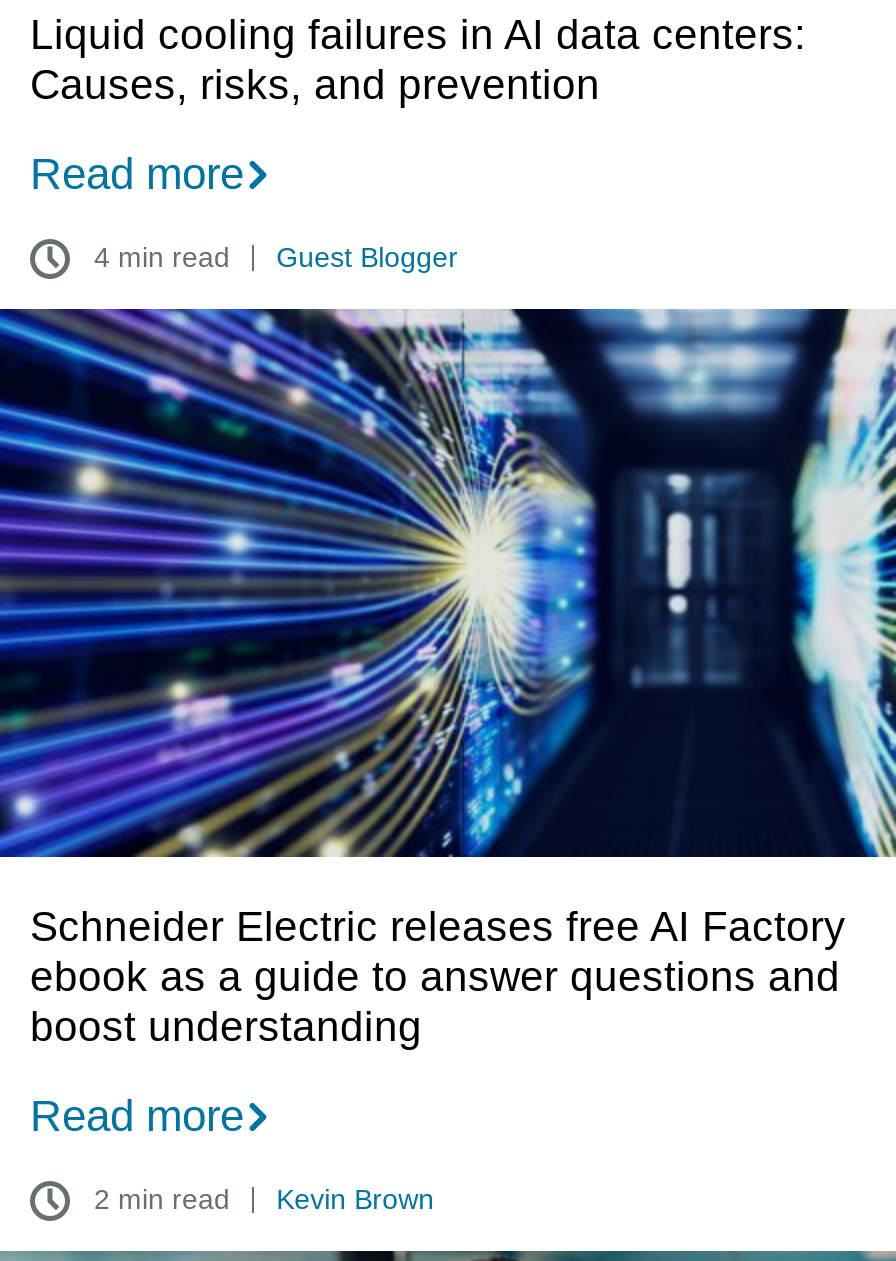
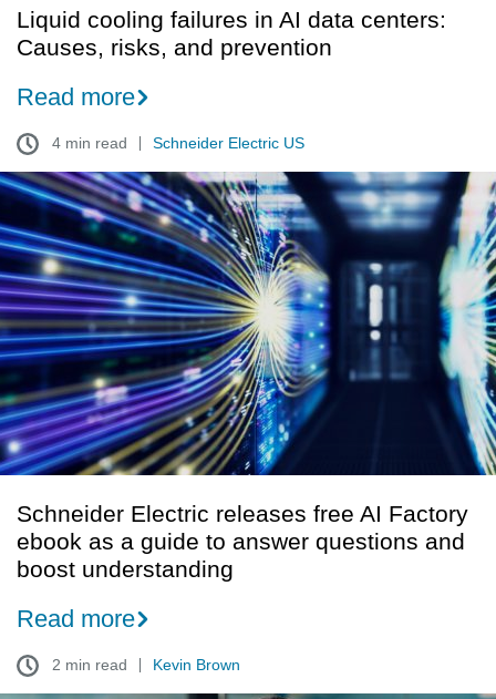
- Guest Blogger
+ Schneider Electric US
